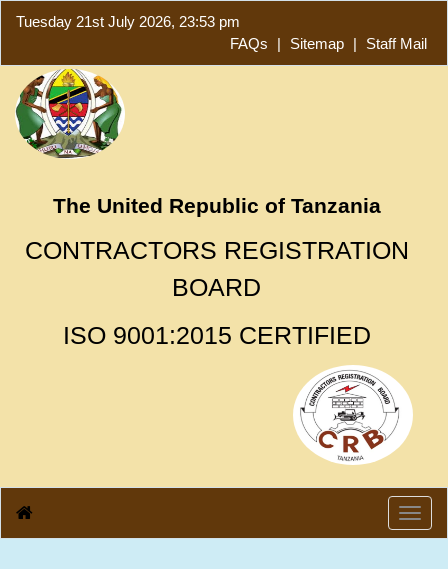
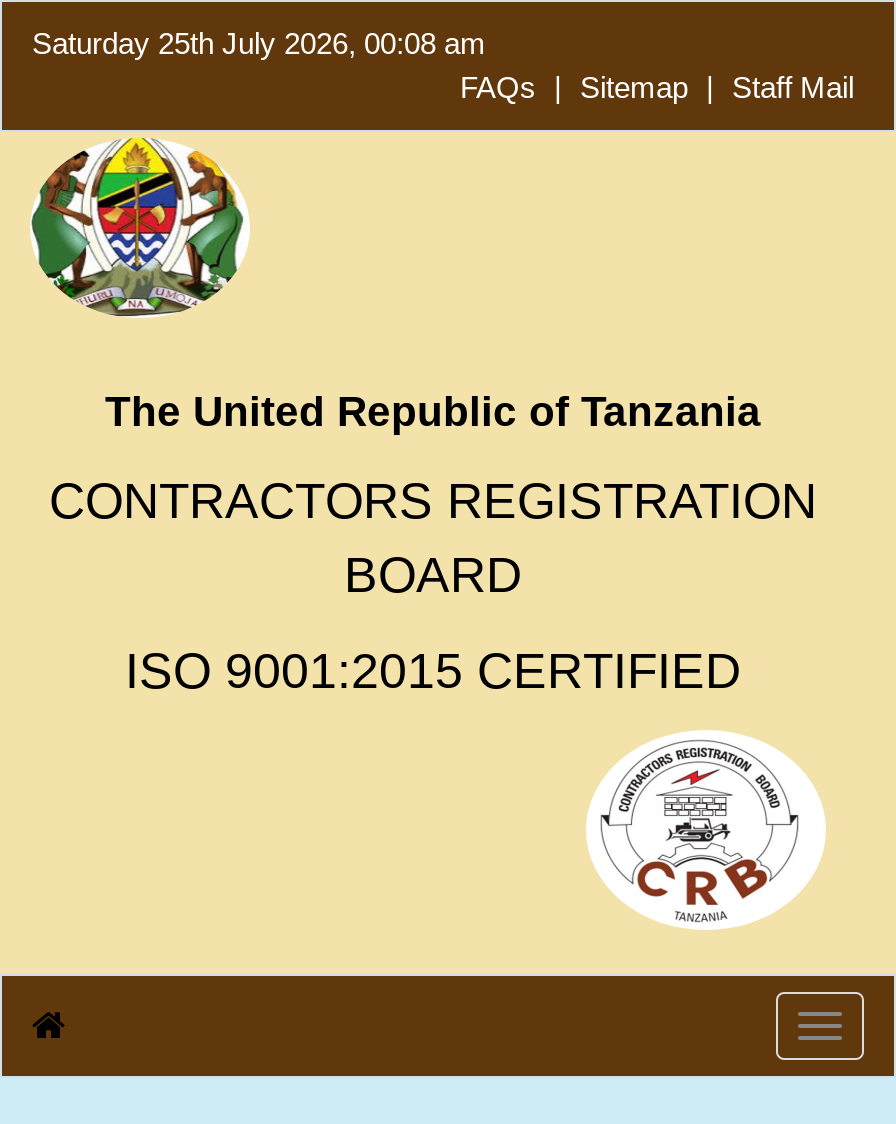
- Tuesday 21st July 2026, 23:53 pm
+ Saturday 25th July 2026, 00:08 am
